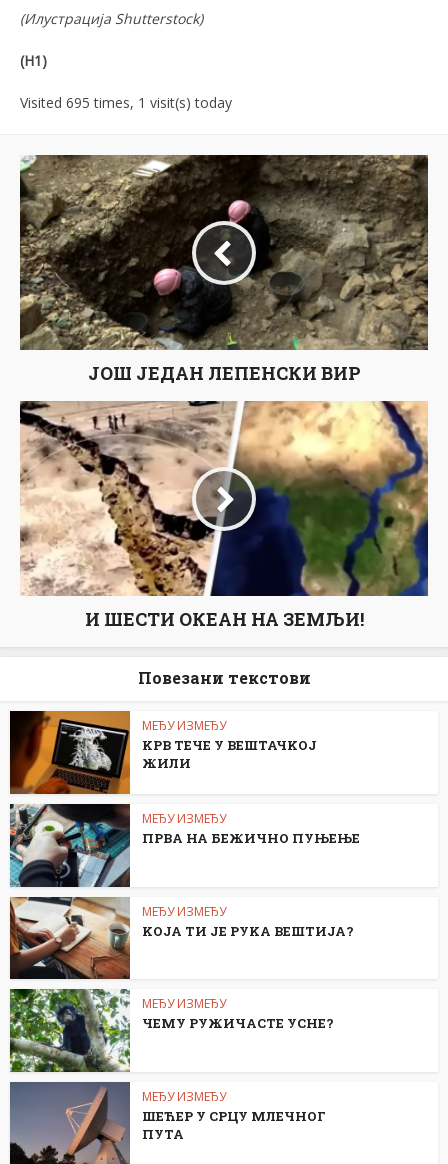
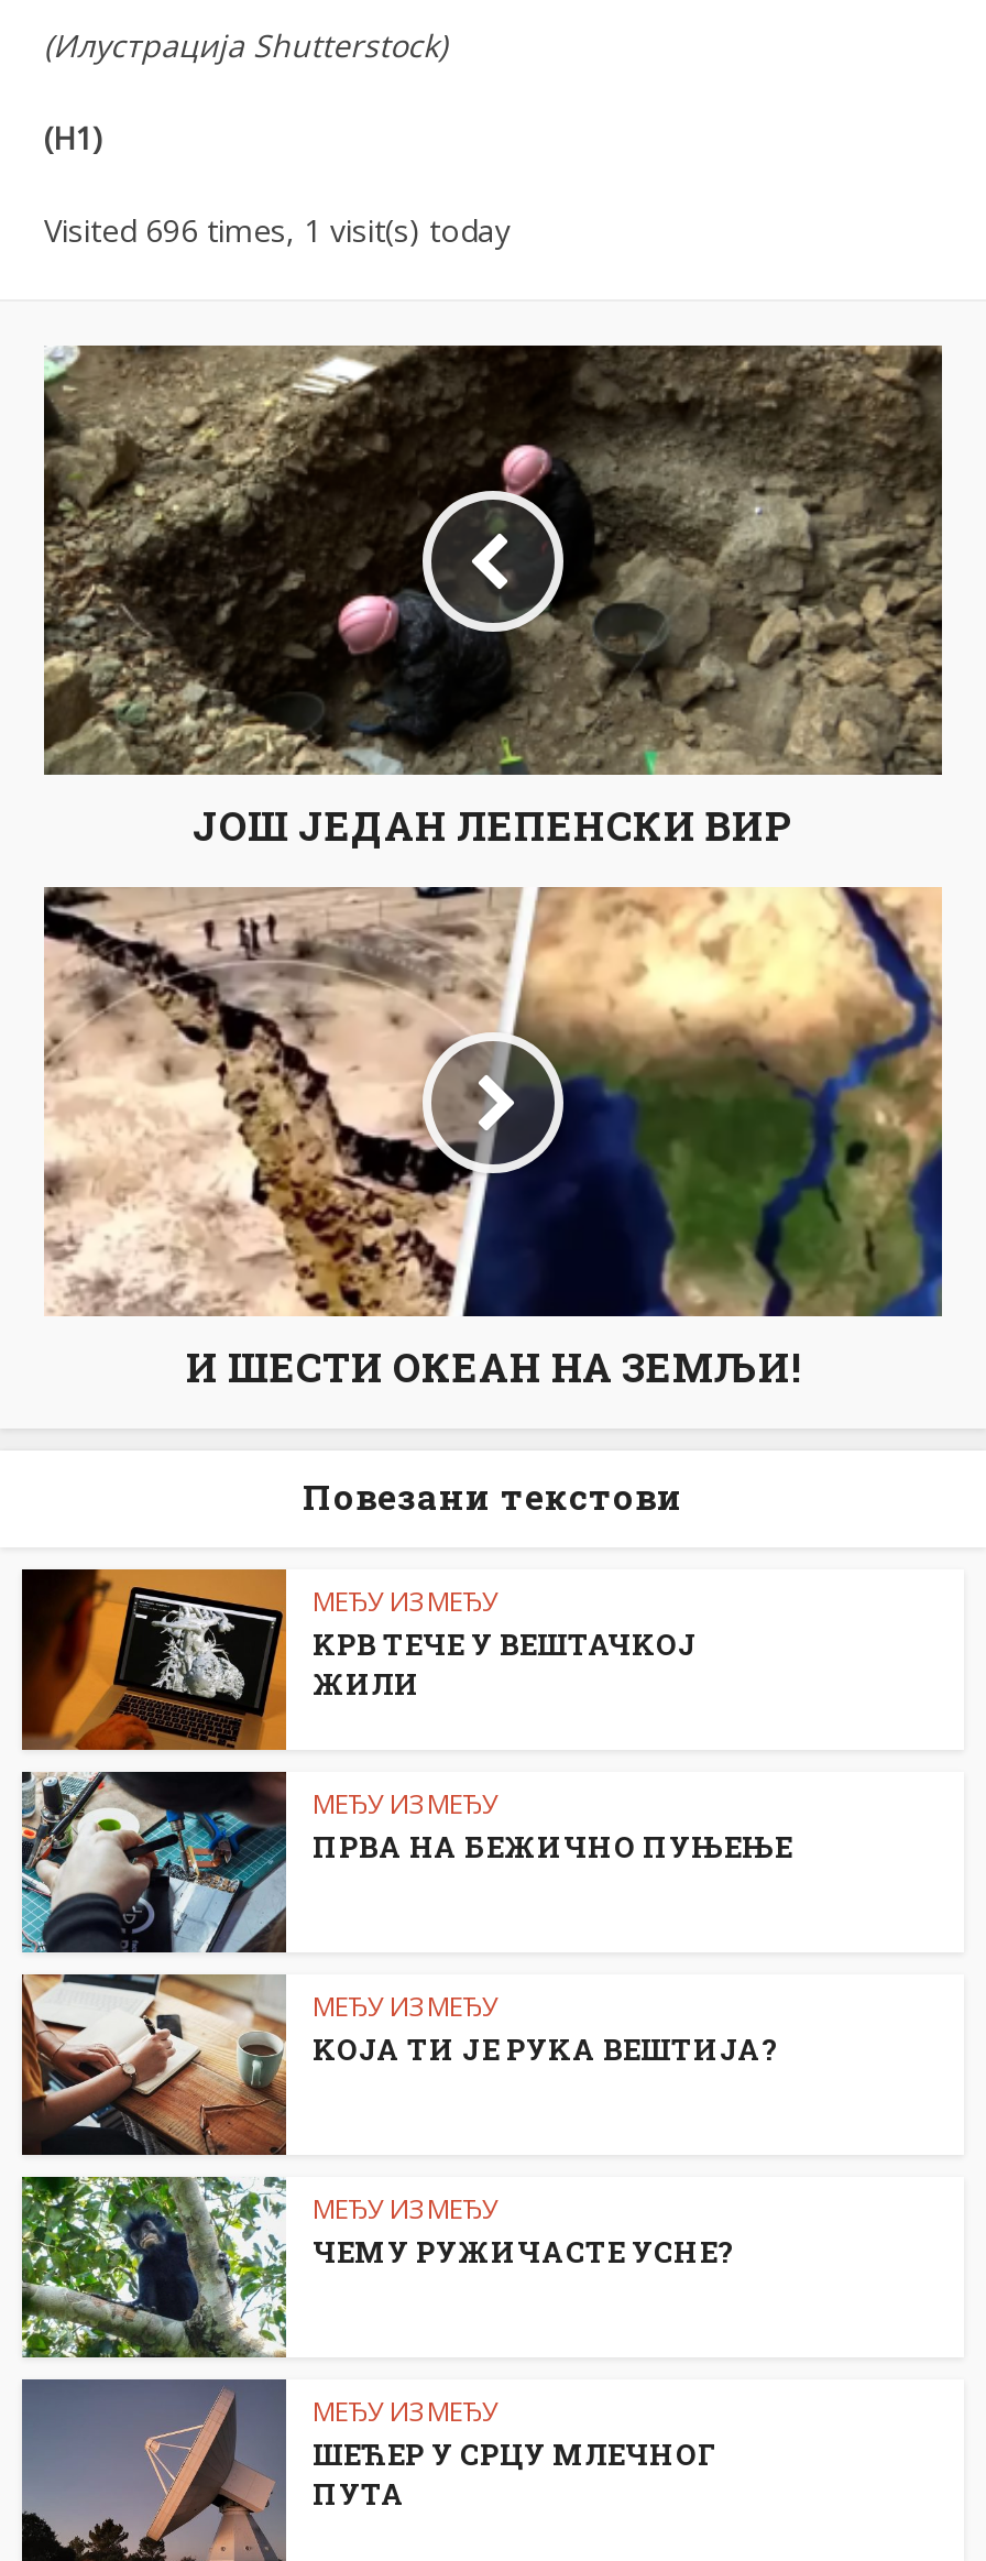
- Visited 695 times, 1 visit(s) today
+ Visited 696 times, 1 visit(s) today
